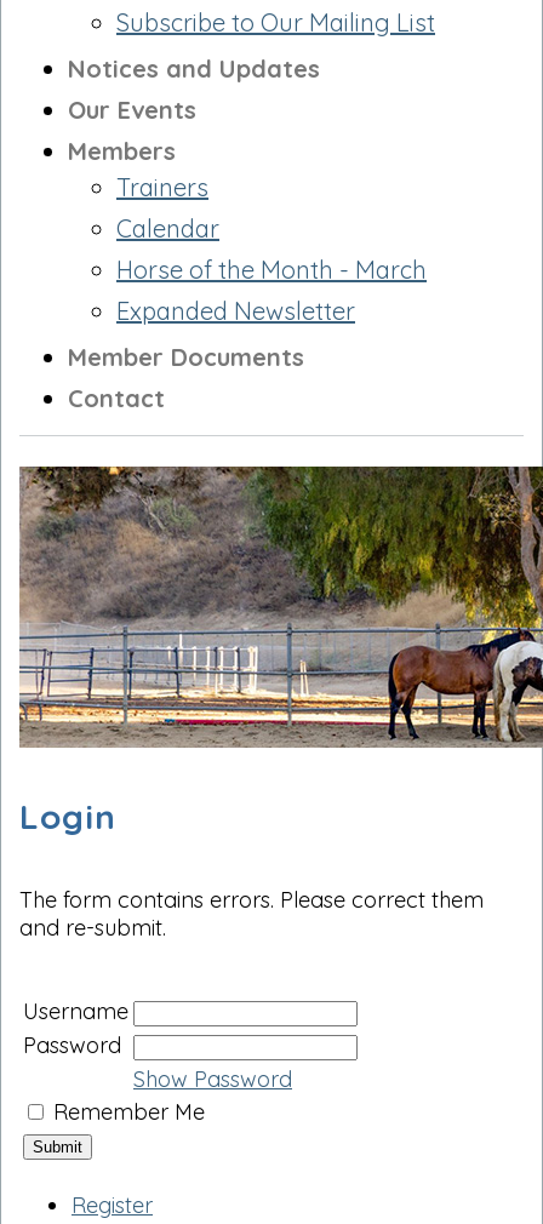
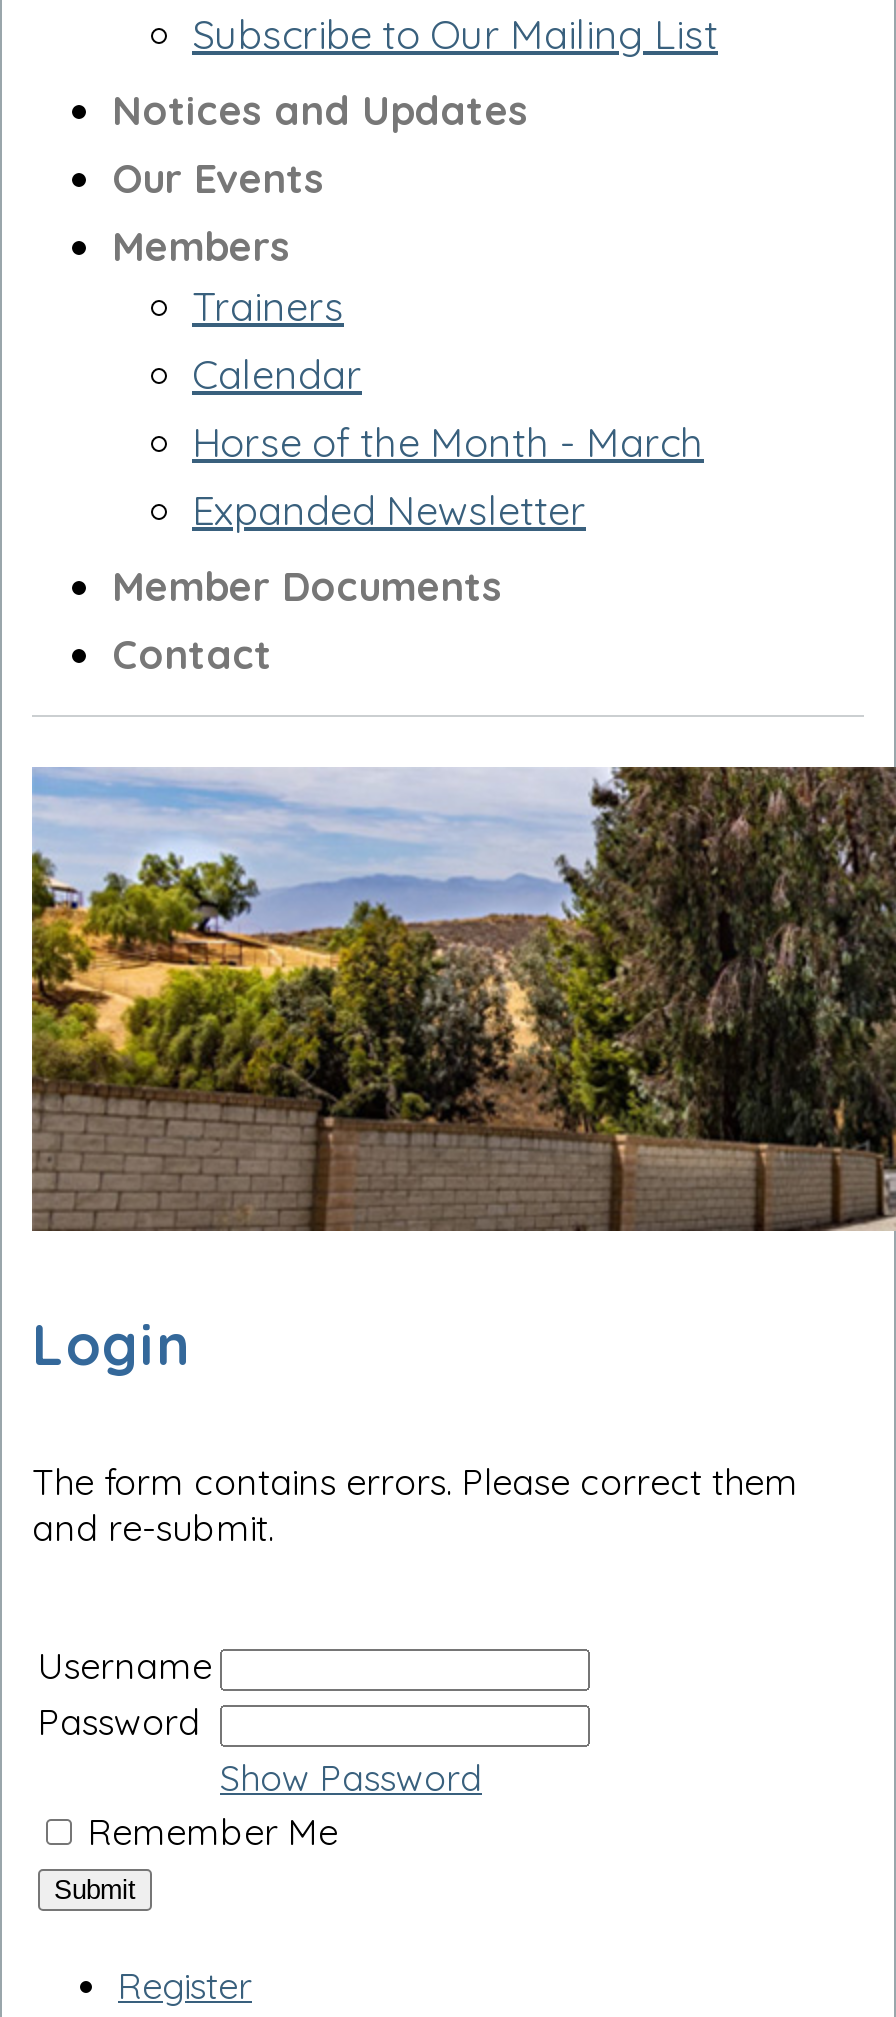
- [image]
+ [image]
